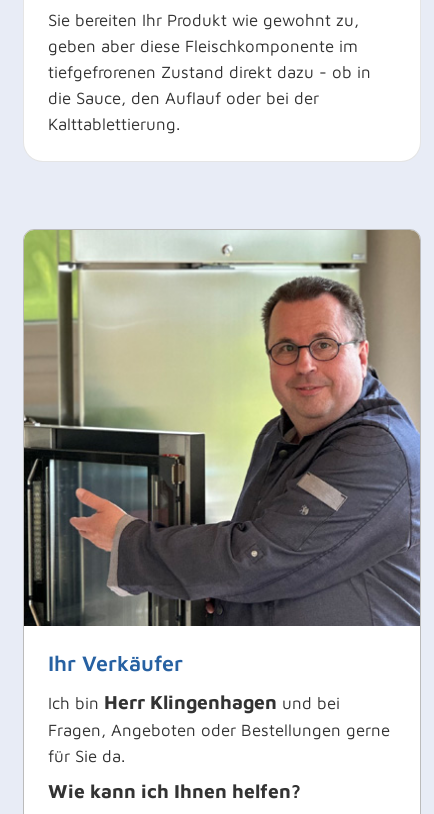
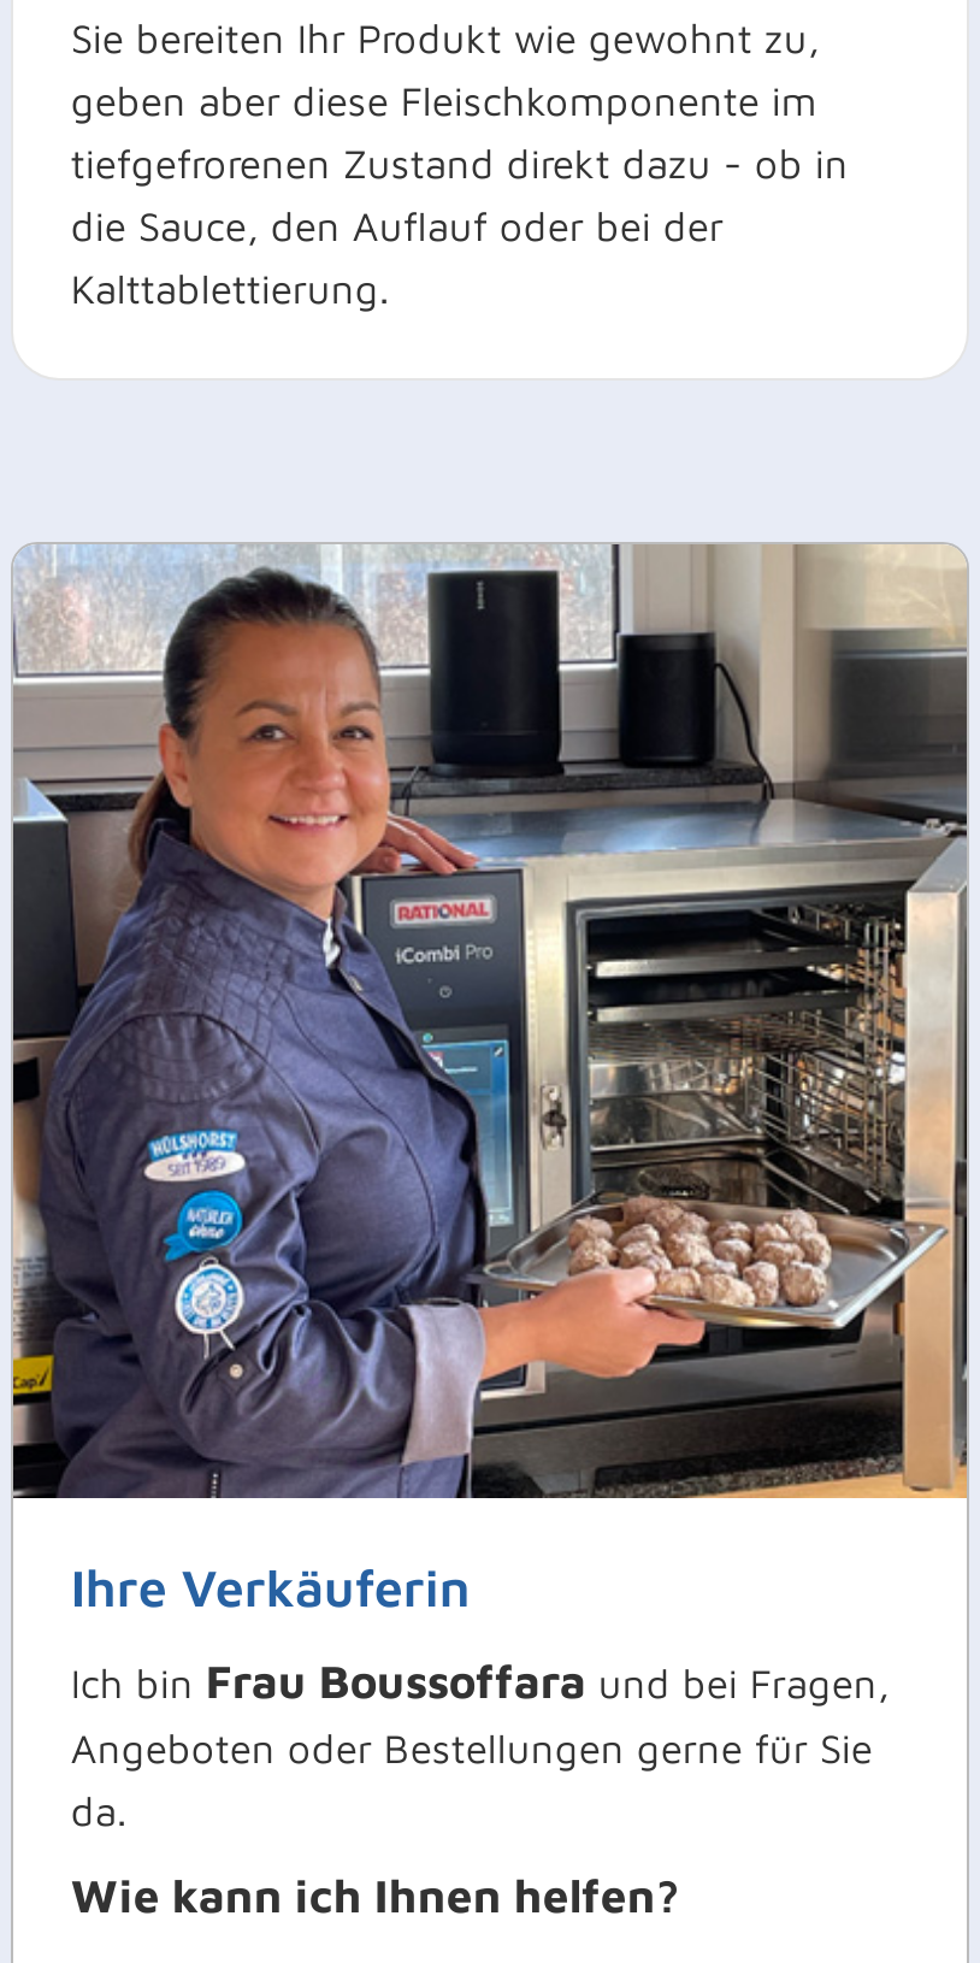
- [image]
- Ihr Verkäufer
+ [image]
+ Ihre Verkäuferin

- Ich bin Herr Klingenhagen und bei
- Fragen, Angeboten oder Bestellungen gerne
- für Sie da.
+ Ich bin Frau Boussoffara und bei Fragen,
+ Angeboten oder Bestellungen gerne für Sie
+ da.
